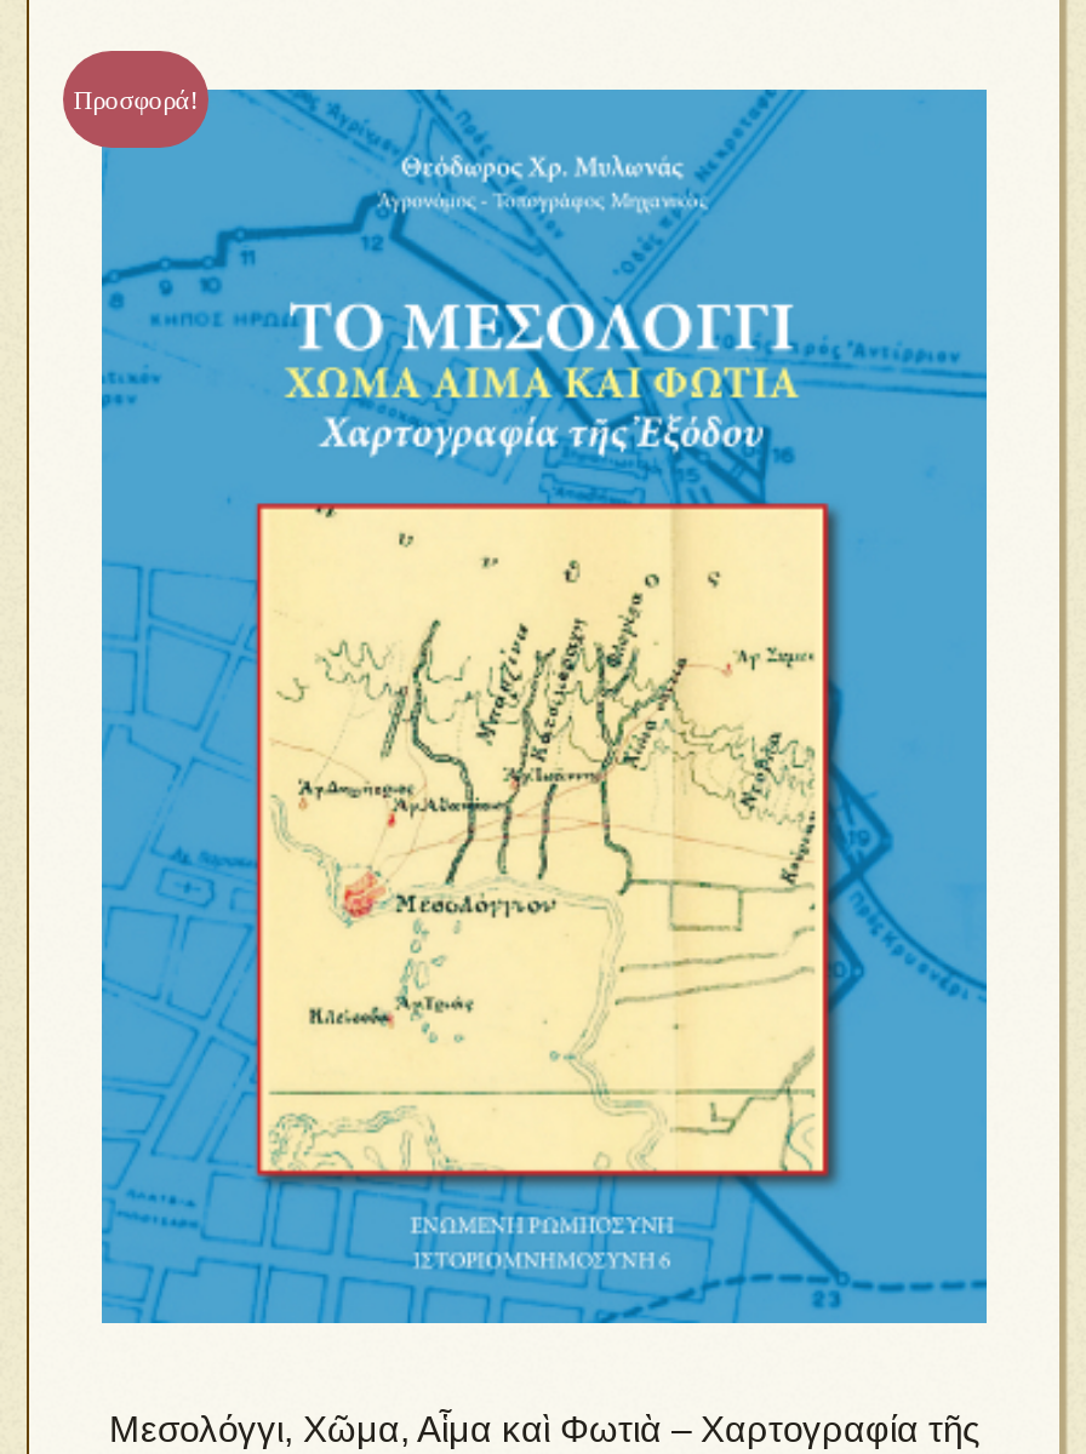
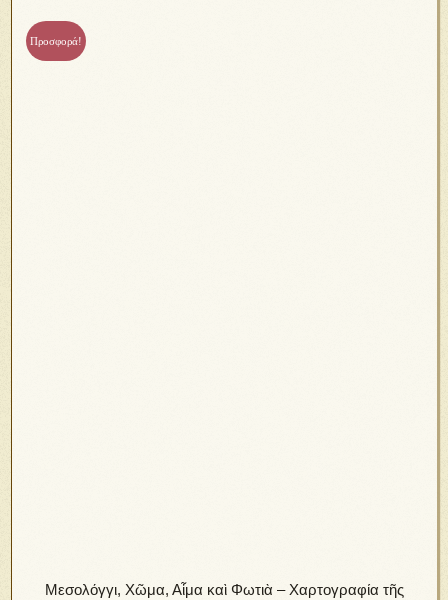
- [image]
